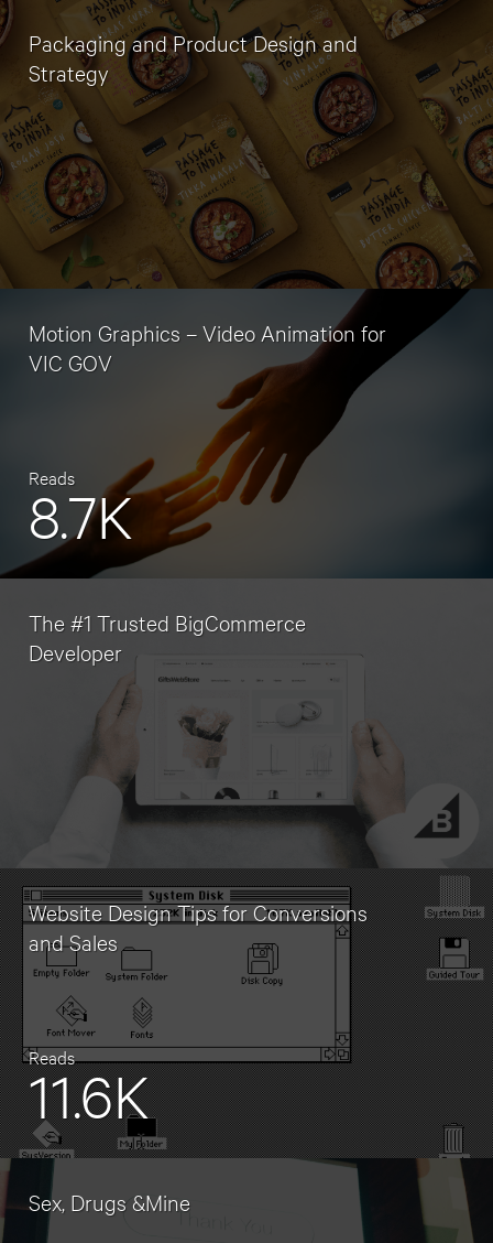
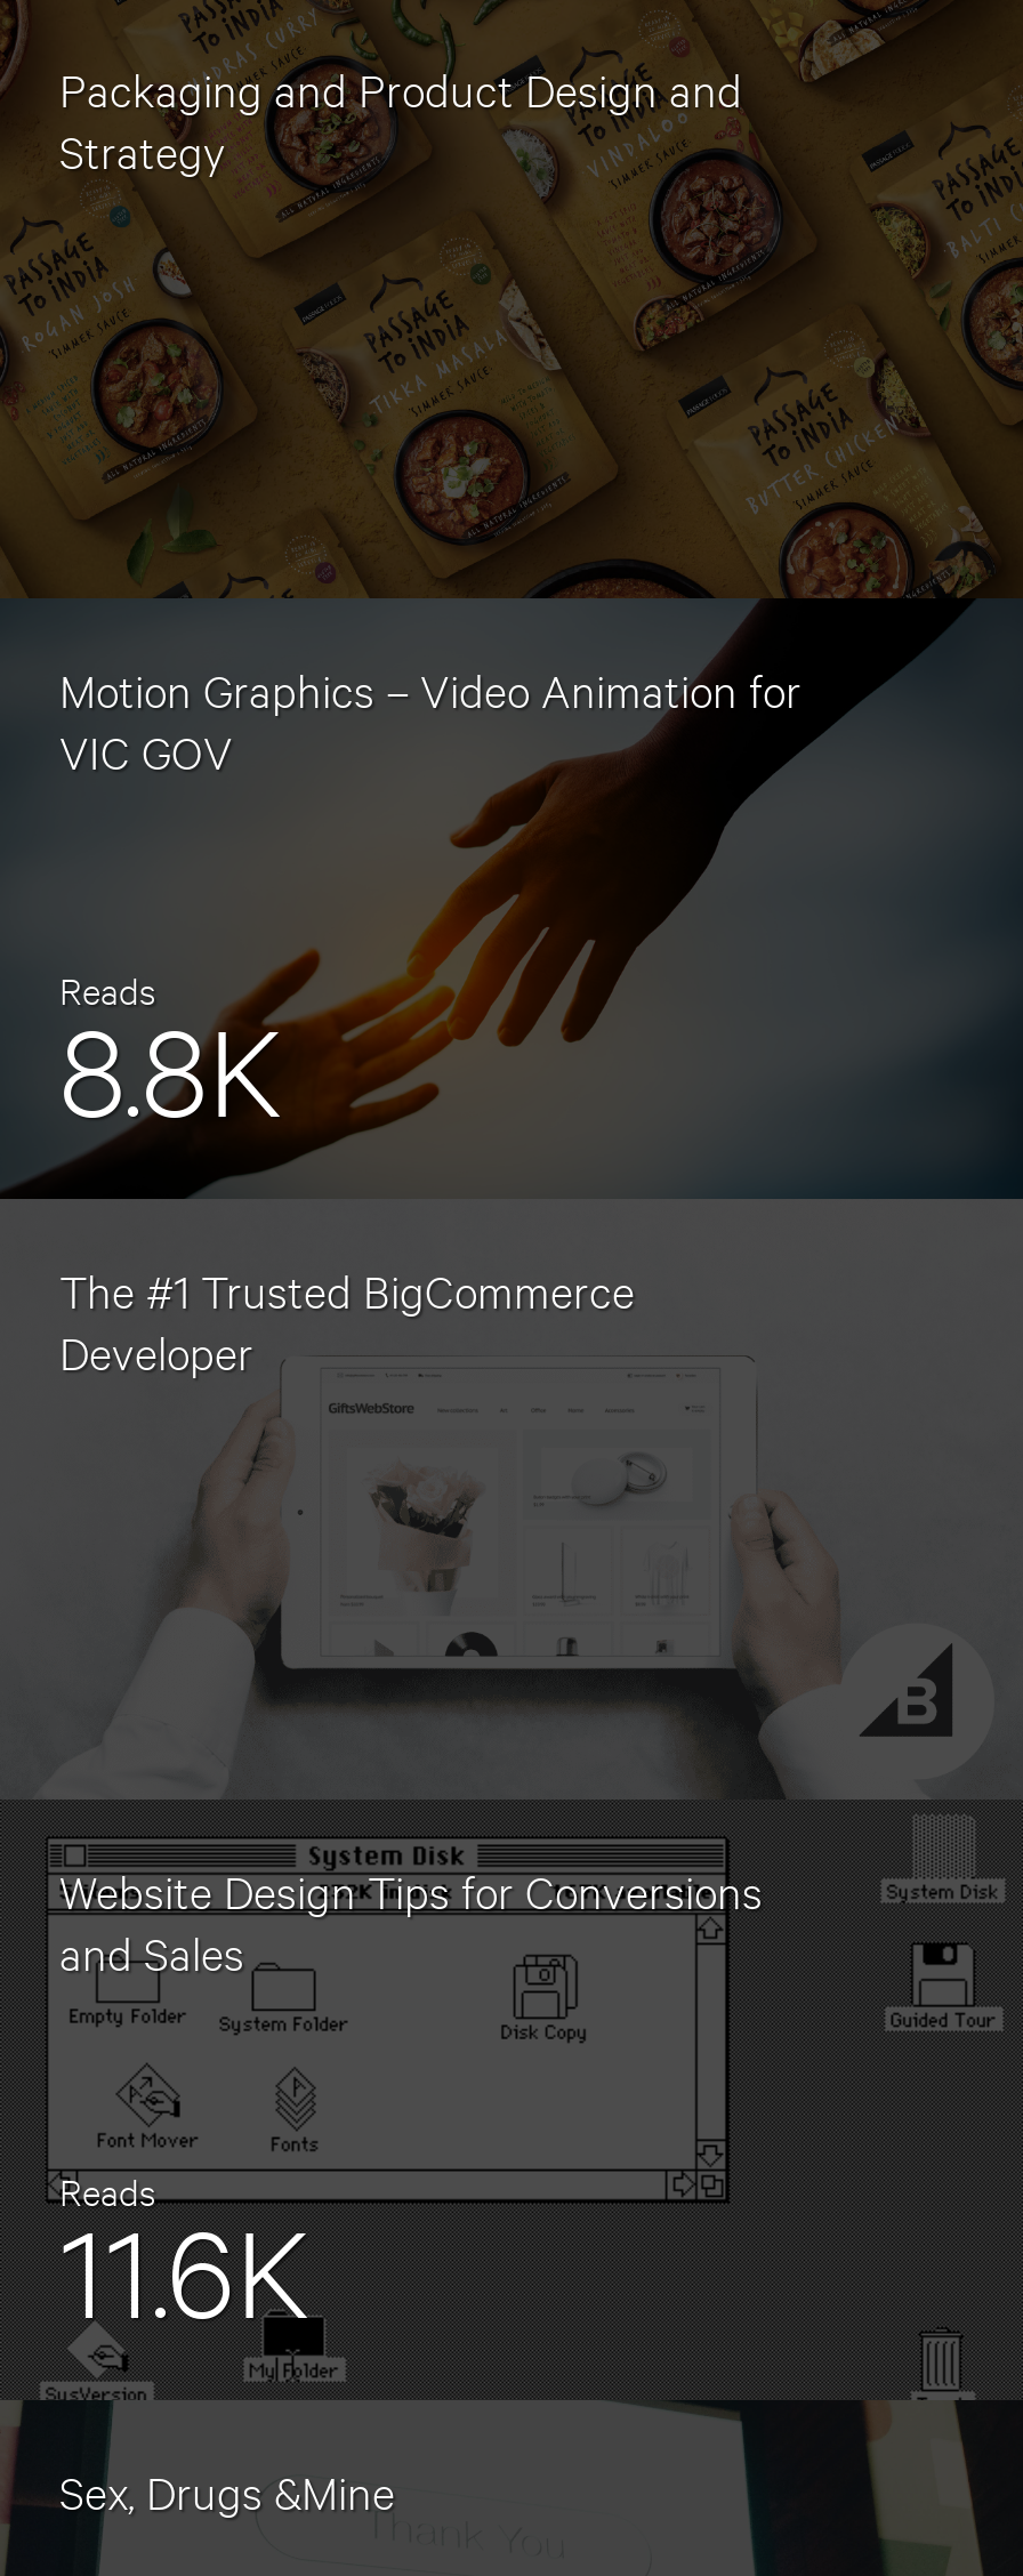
- 8.7K
+ 8.8K
